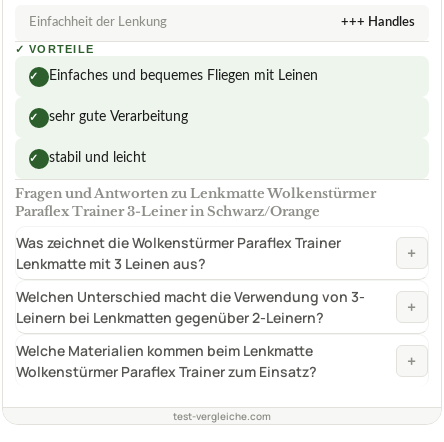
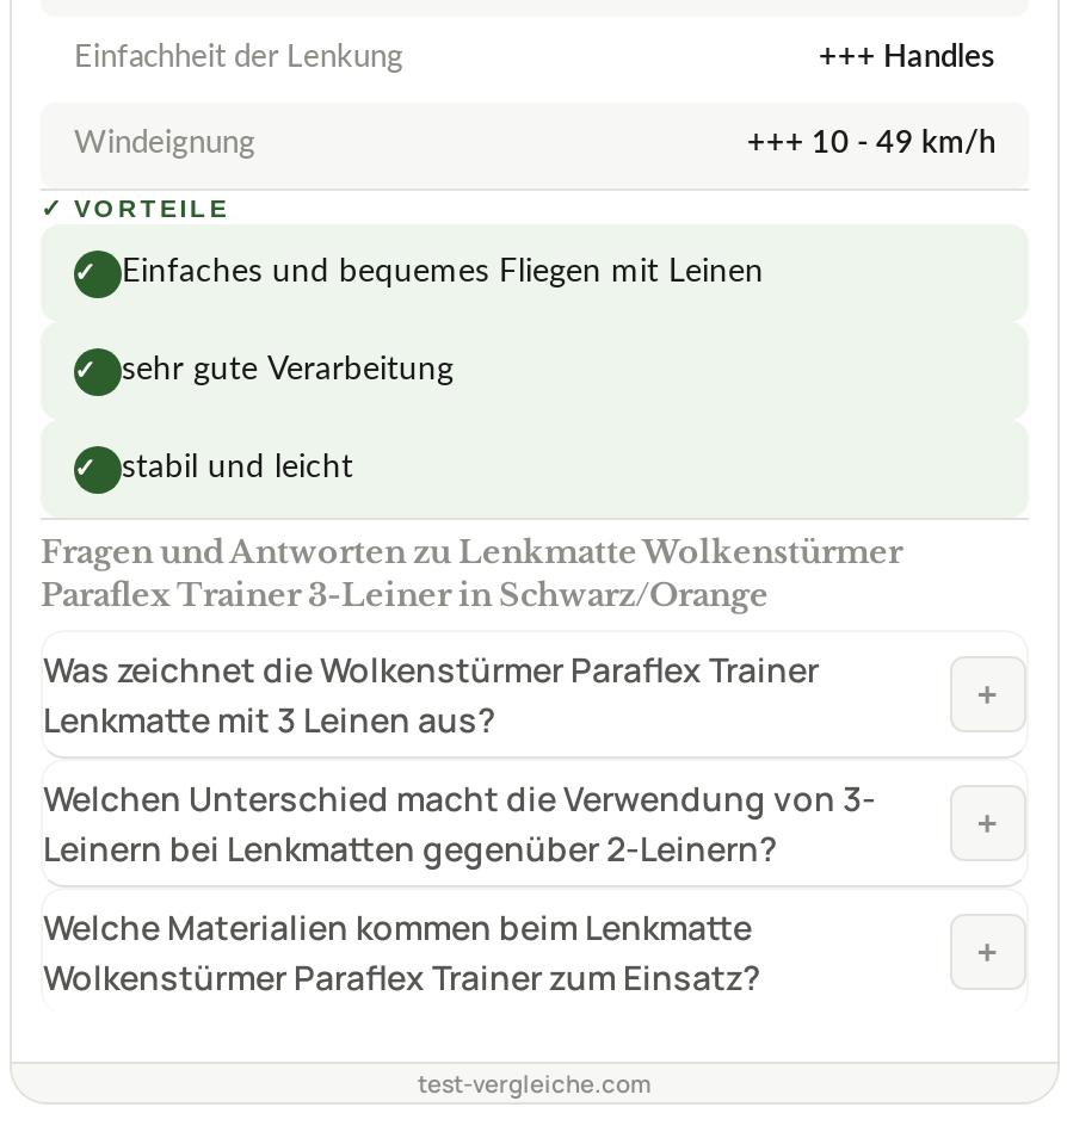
+ Windeignung
+ +++ 10 - 49 km/h
